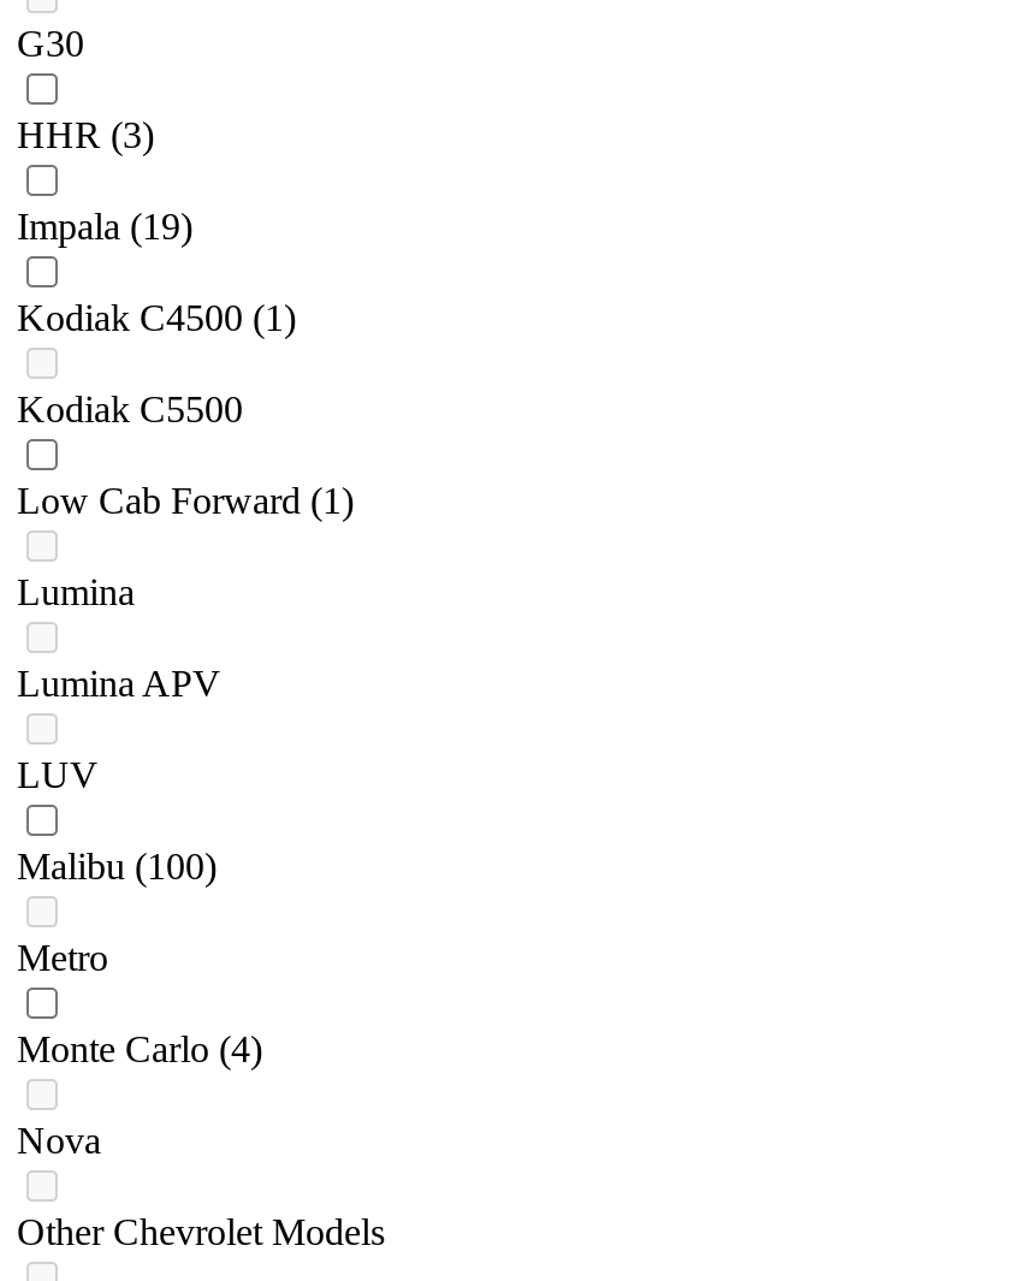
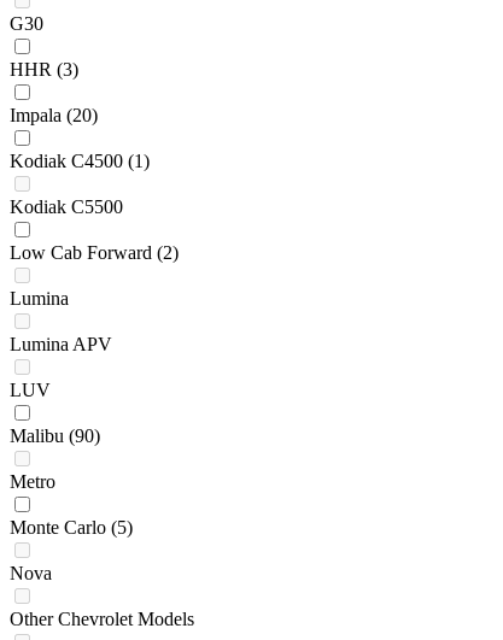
- Impala (19)
+ Impala (20)

- Low Cab Forward (1)
+ Low Cab Forward (2)

- Malibu (100)
+ Malibu (90)

- Monte Carlo (4)
+ Monte Carlo (5)
